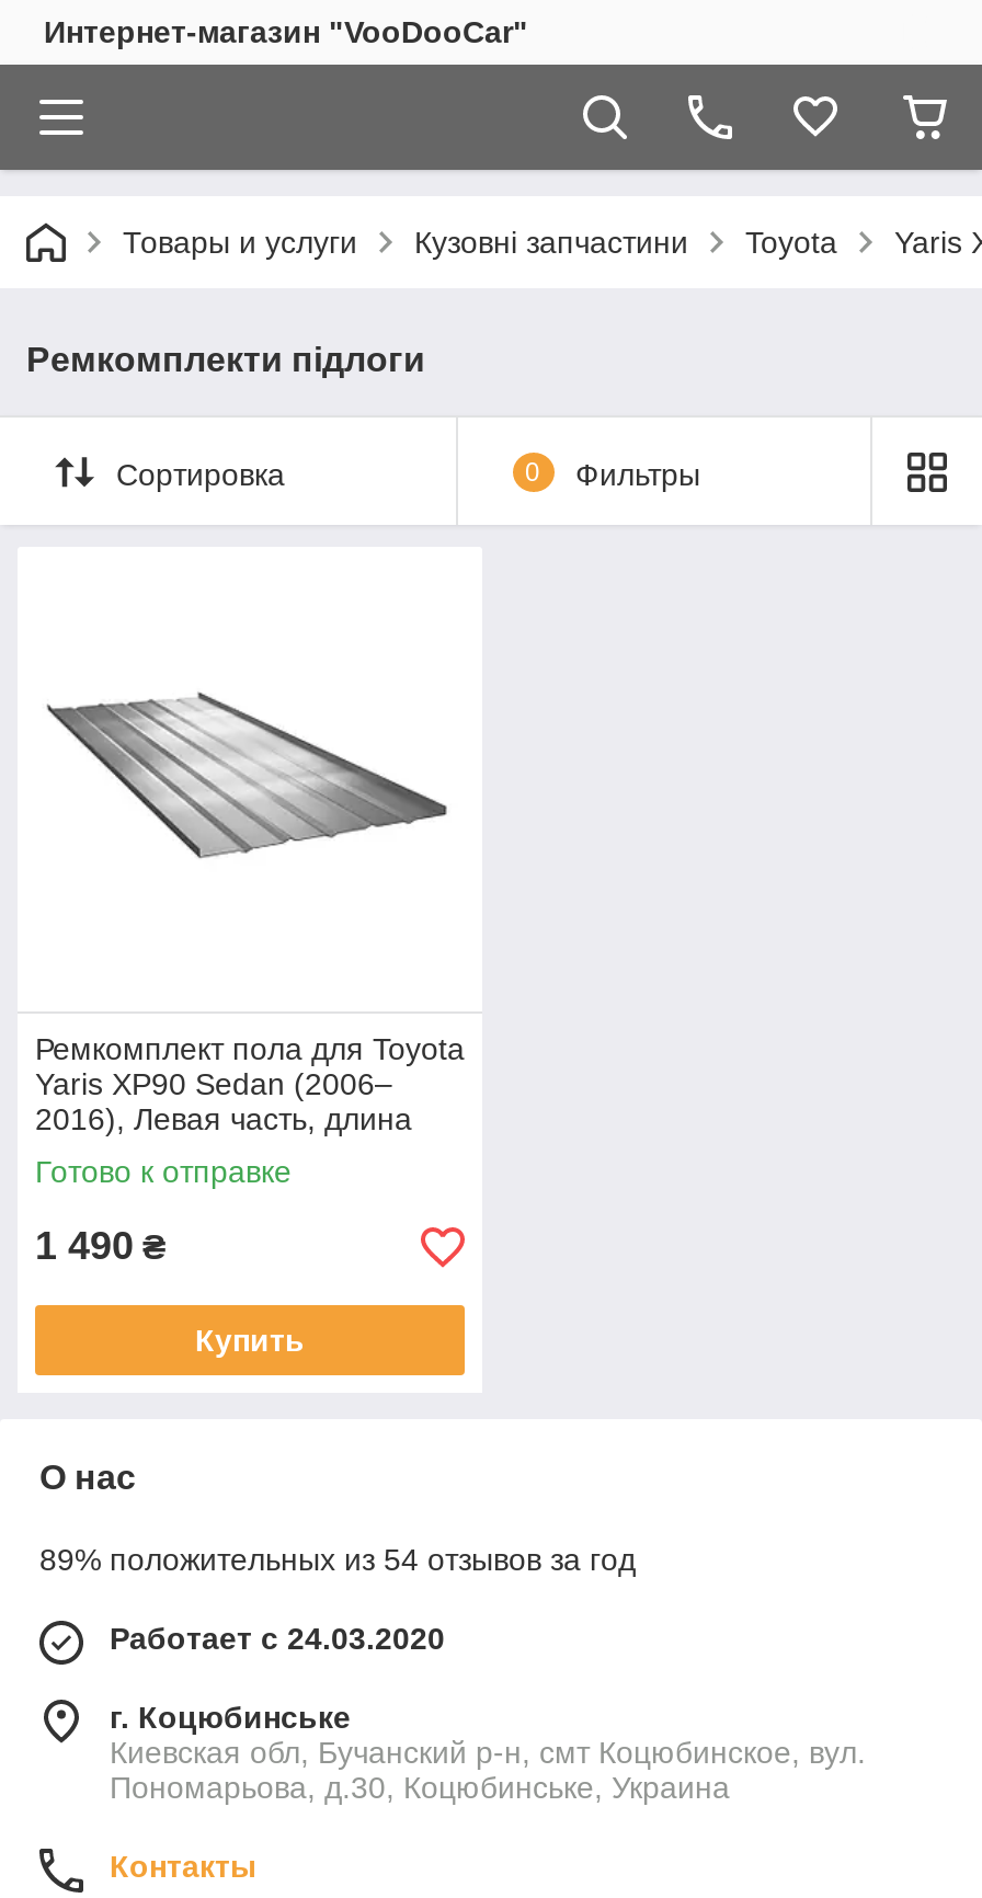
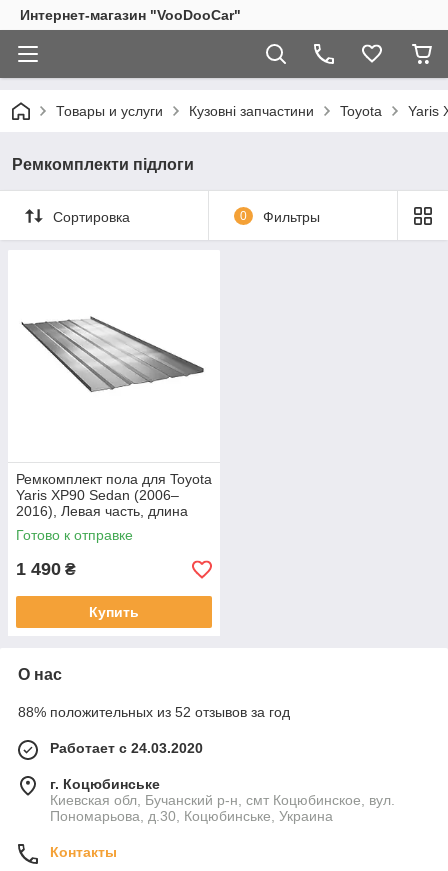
- 89% положительных из 54 отзывов за год
+ 88% положительных из 52 отзывов за год
